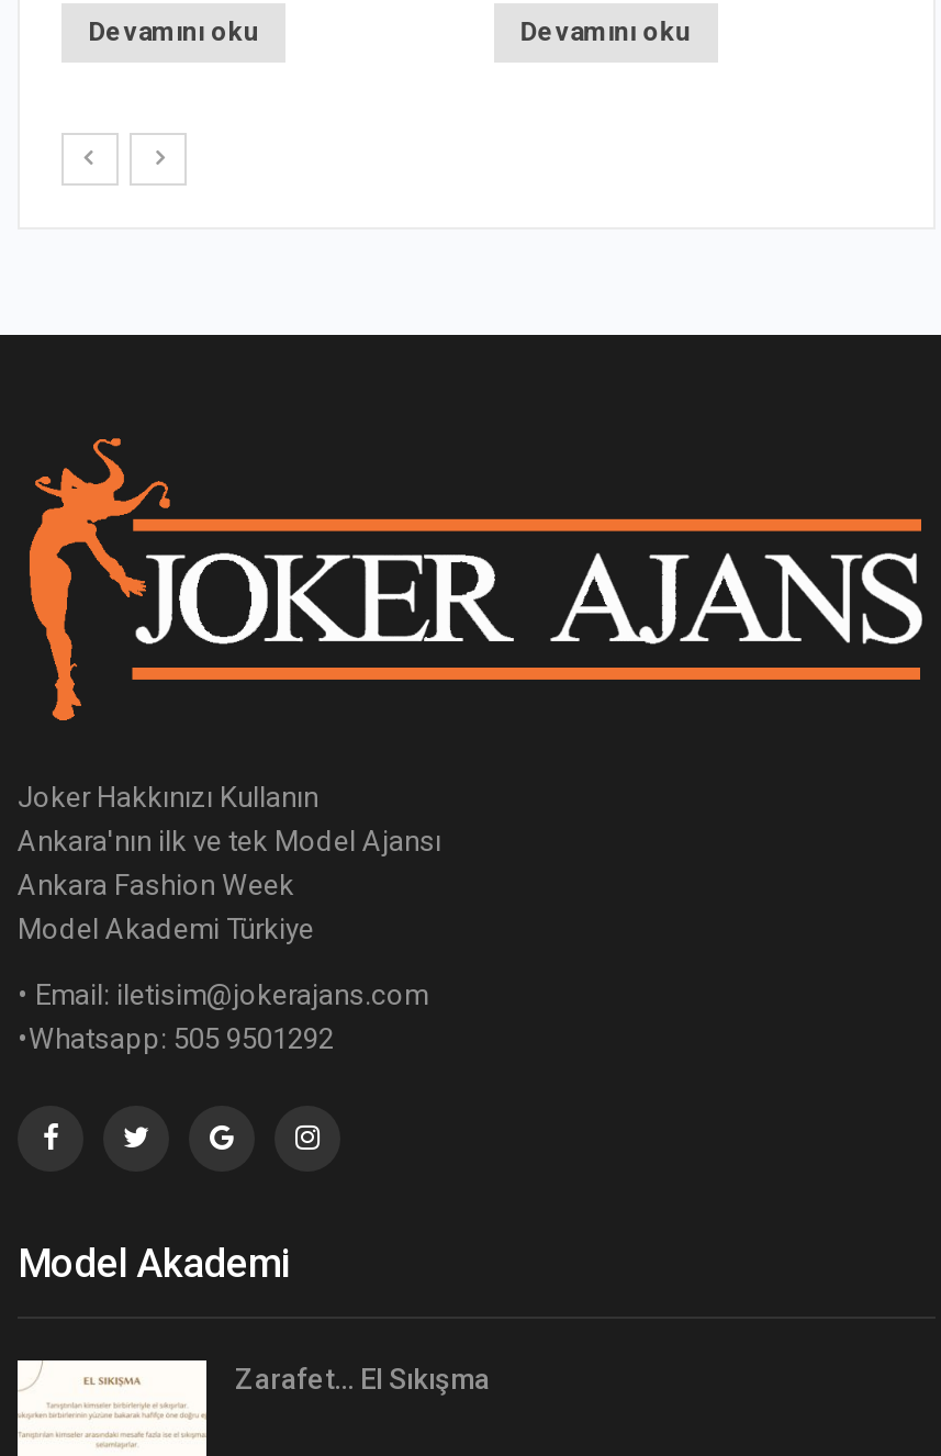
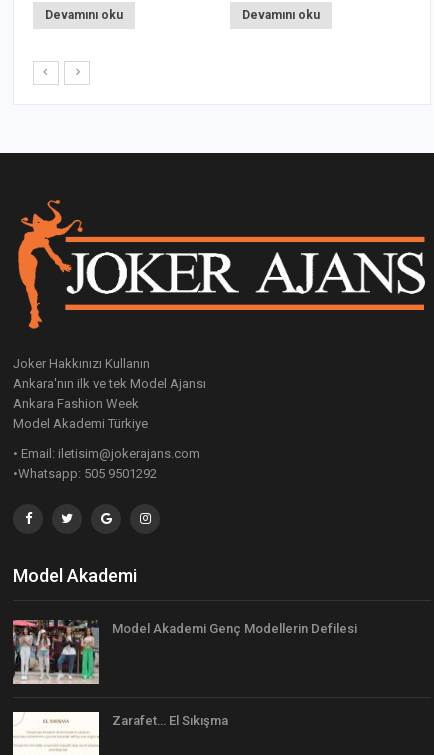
+ [image]
+ Model Akademi Genç Modellerin Defilesi
